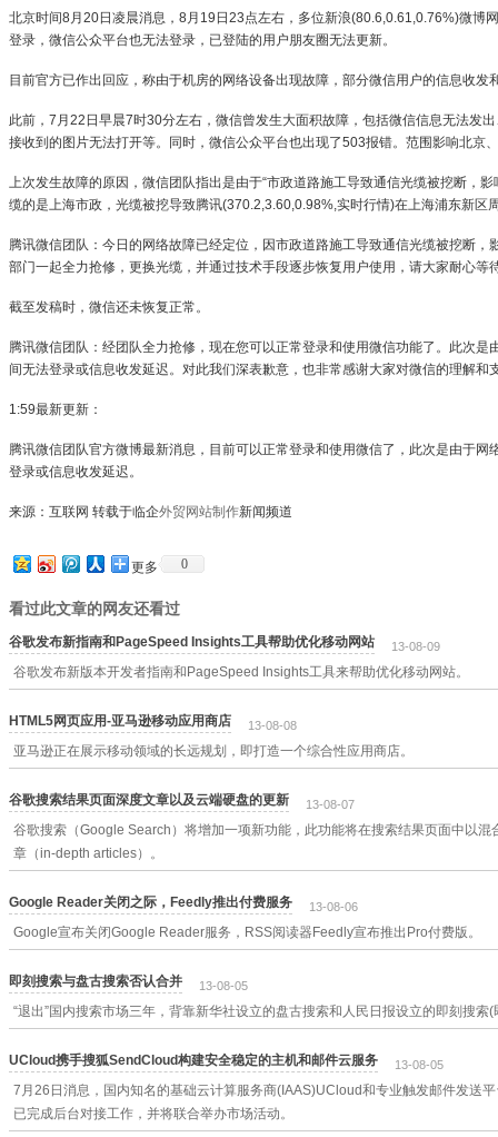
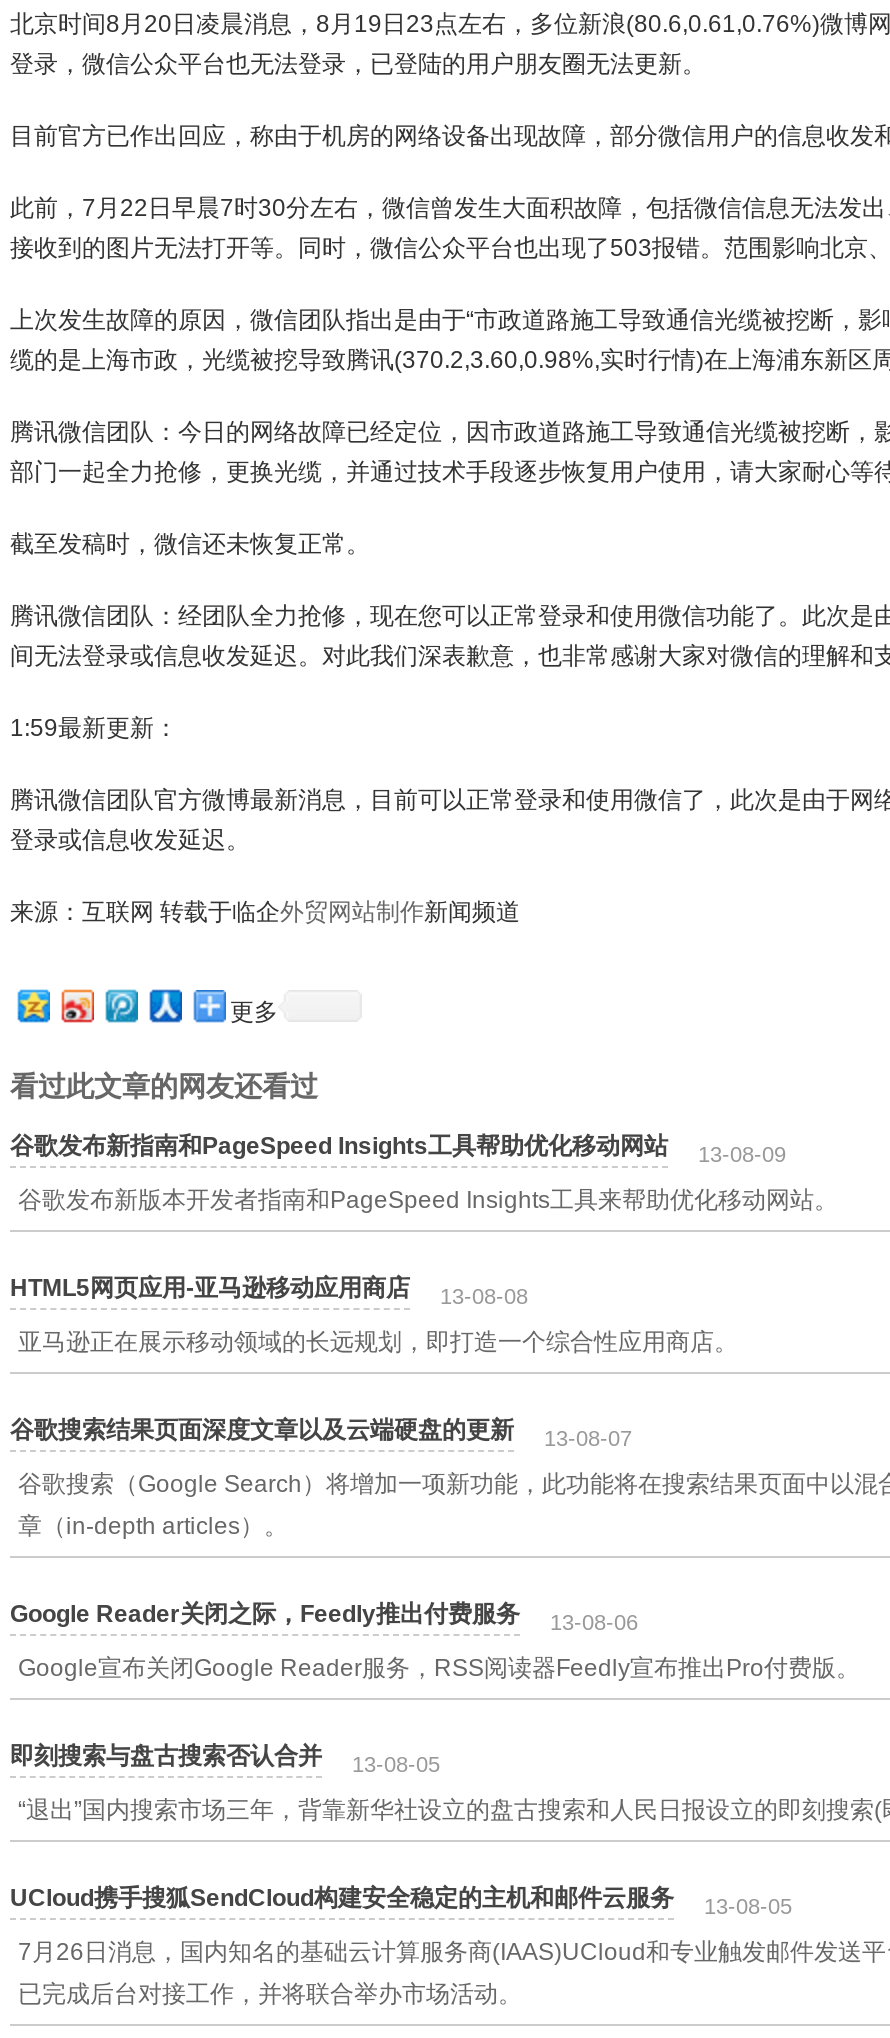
- 0
